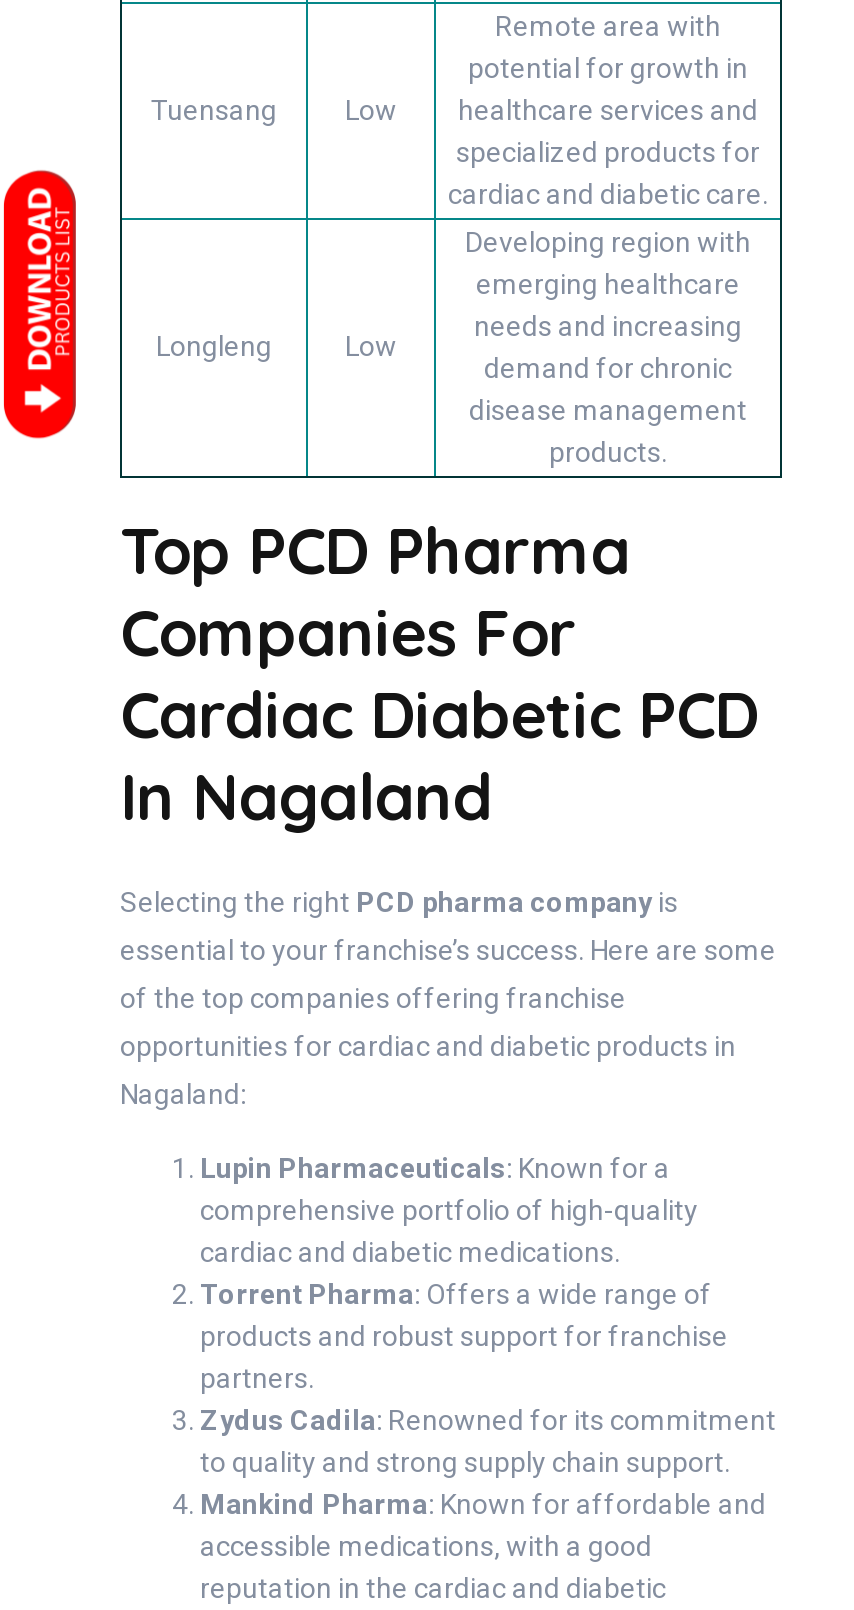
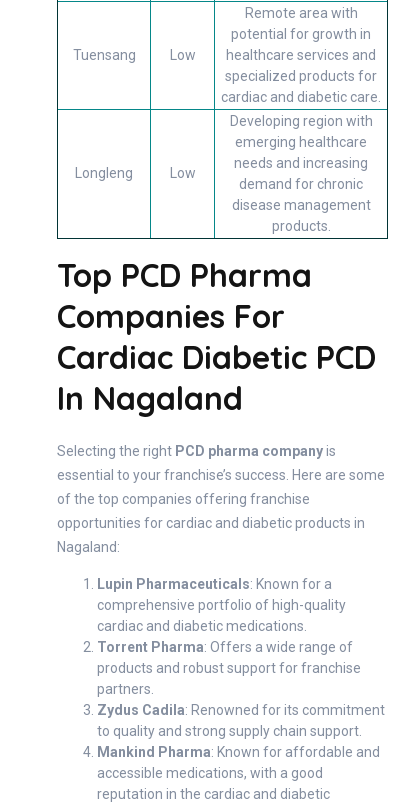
- [image]
